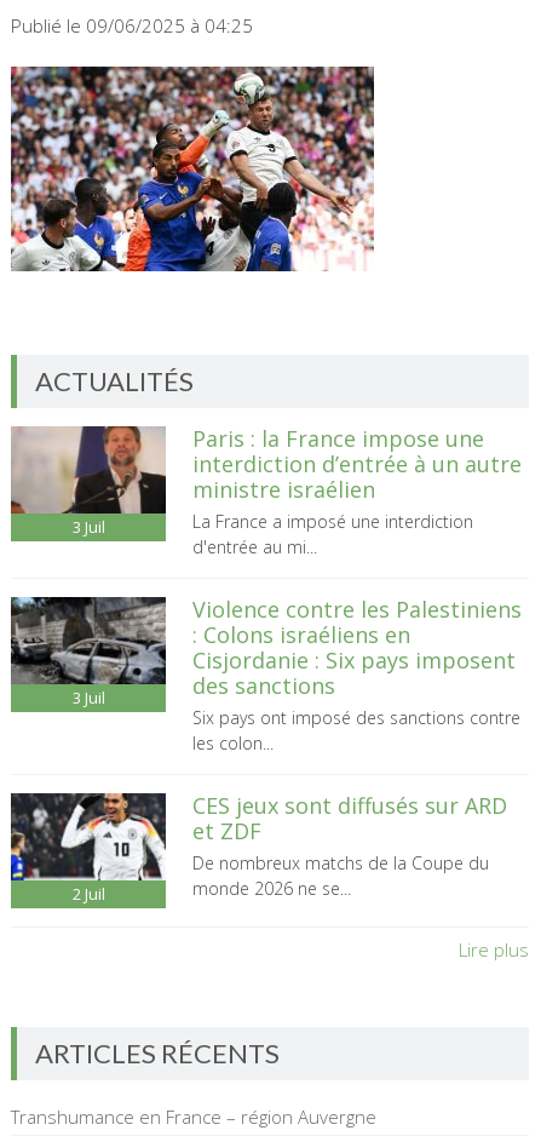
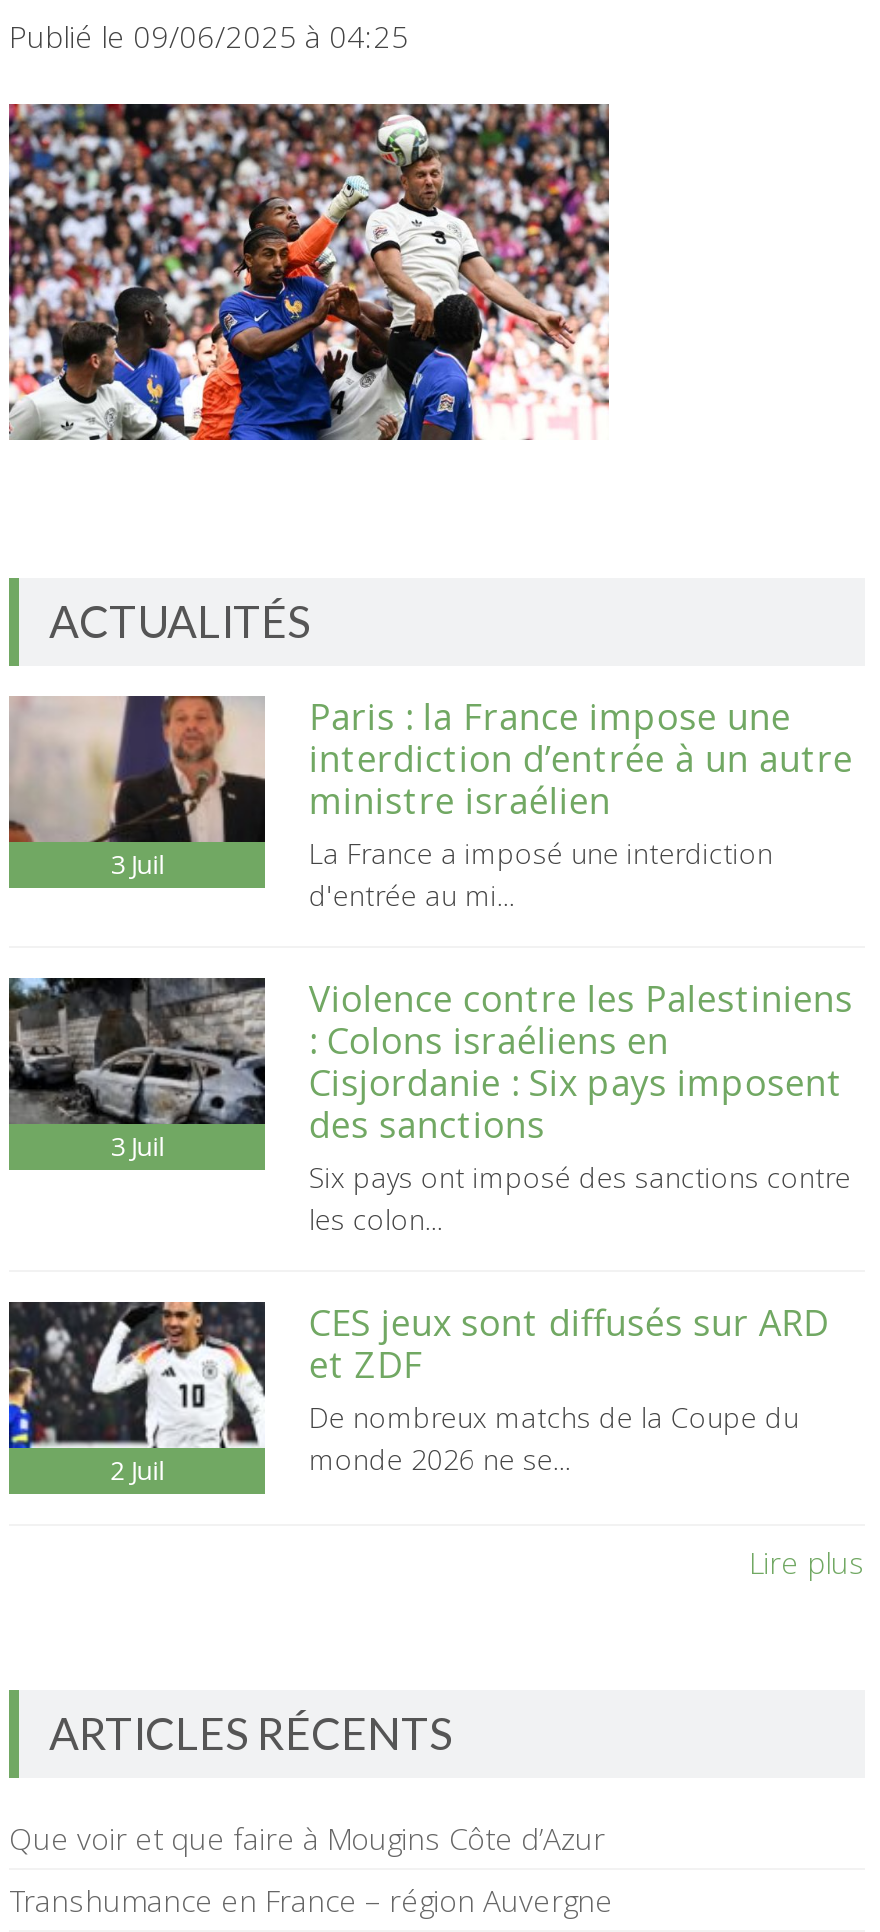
+ Que voir et que faire à Mougins Côte d’Azur
